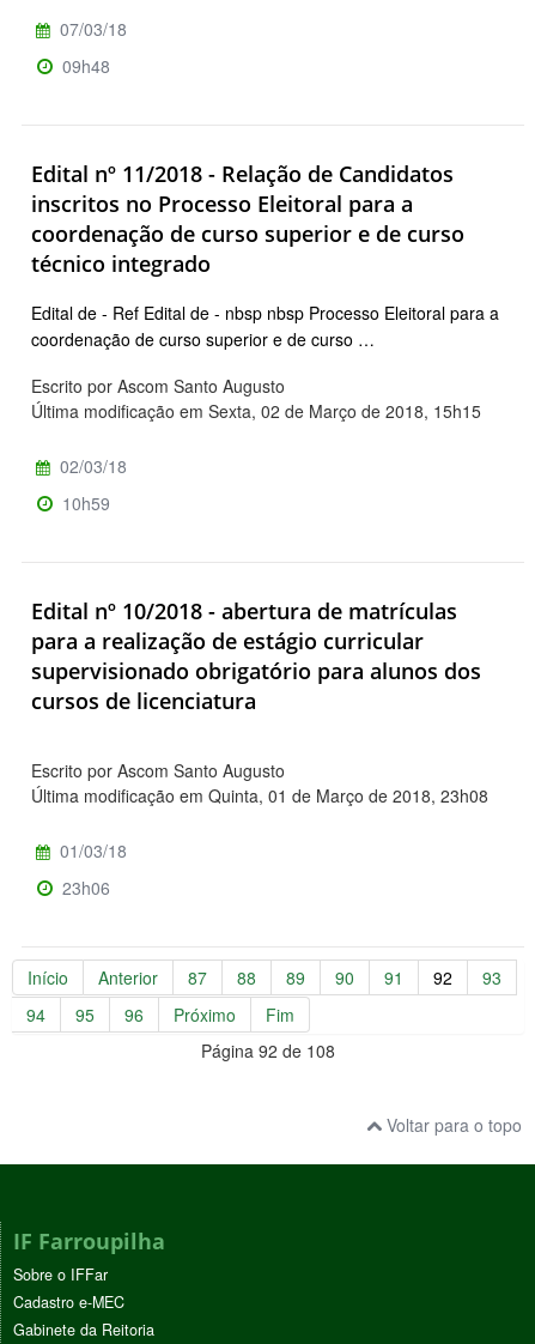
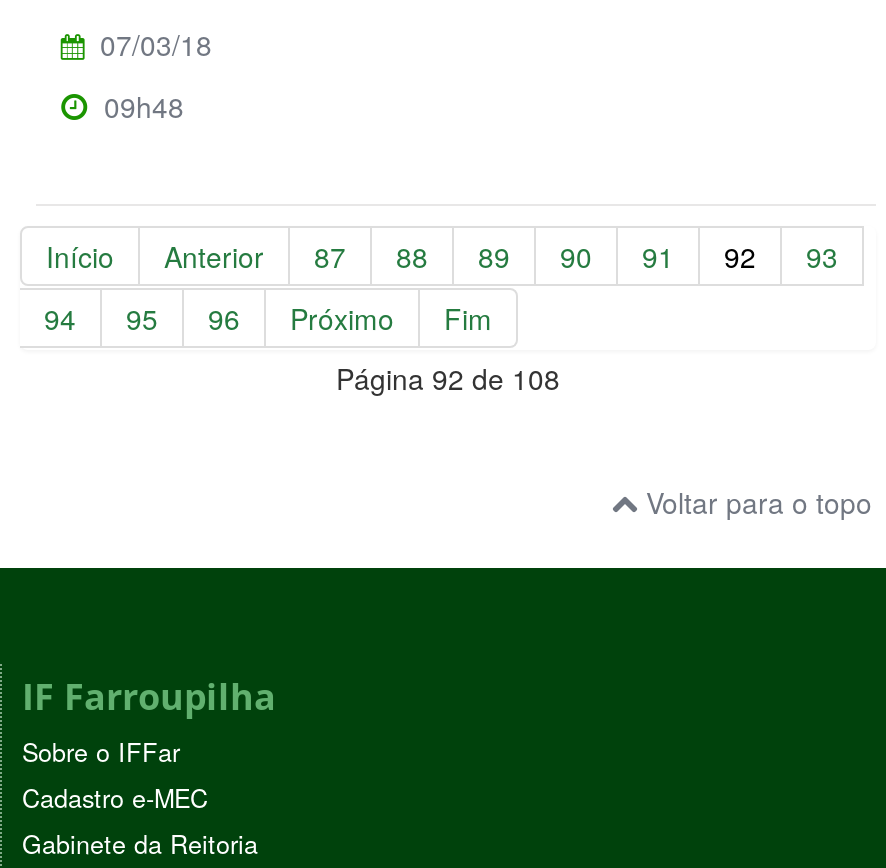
- Edital nº 11/2018 - Relação de Candidatos
- inscritos no Processo Eleitoral para a
- coordenação de curso superior e de curso
- técnico integrado
- Edital de - Ref Edital de - nbsp nbsp Processo Eleitoral para a
- coordenação de curso superior e de curso …
- Escrito por Ascom Santo Augusto
- Última modificação em Sexta, 02 de Março de 2018, 15h15
- 02/03/18
- 10h59

- Edital nº 10/2018 - abertura de matrículas
- para a realização de estágio curricular
- supervisionado obrigatório para alunos dos
- cursos de licenciatura
- Escrito por Ascom Santo Augusto
- Última modificação em Quinta, 01 de Março de 2018, 23h08
- 01/03/18
- 23h06
